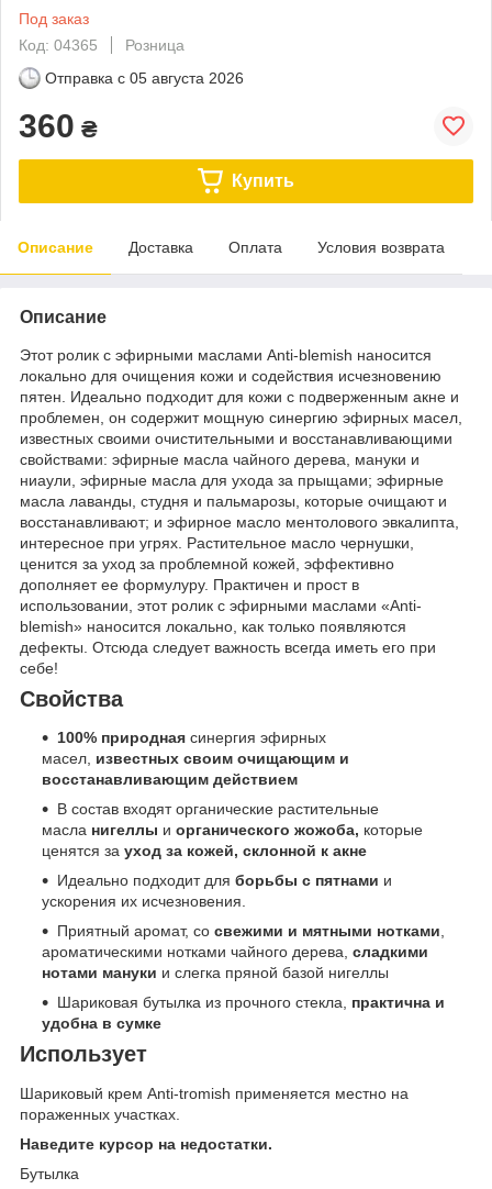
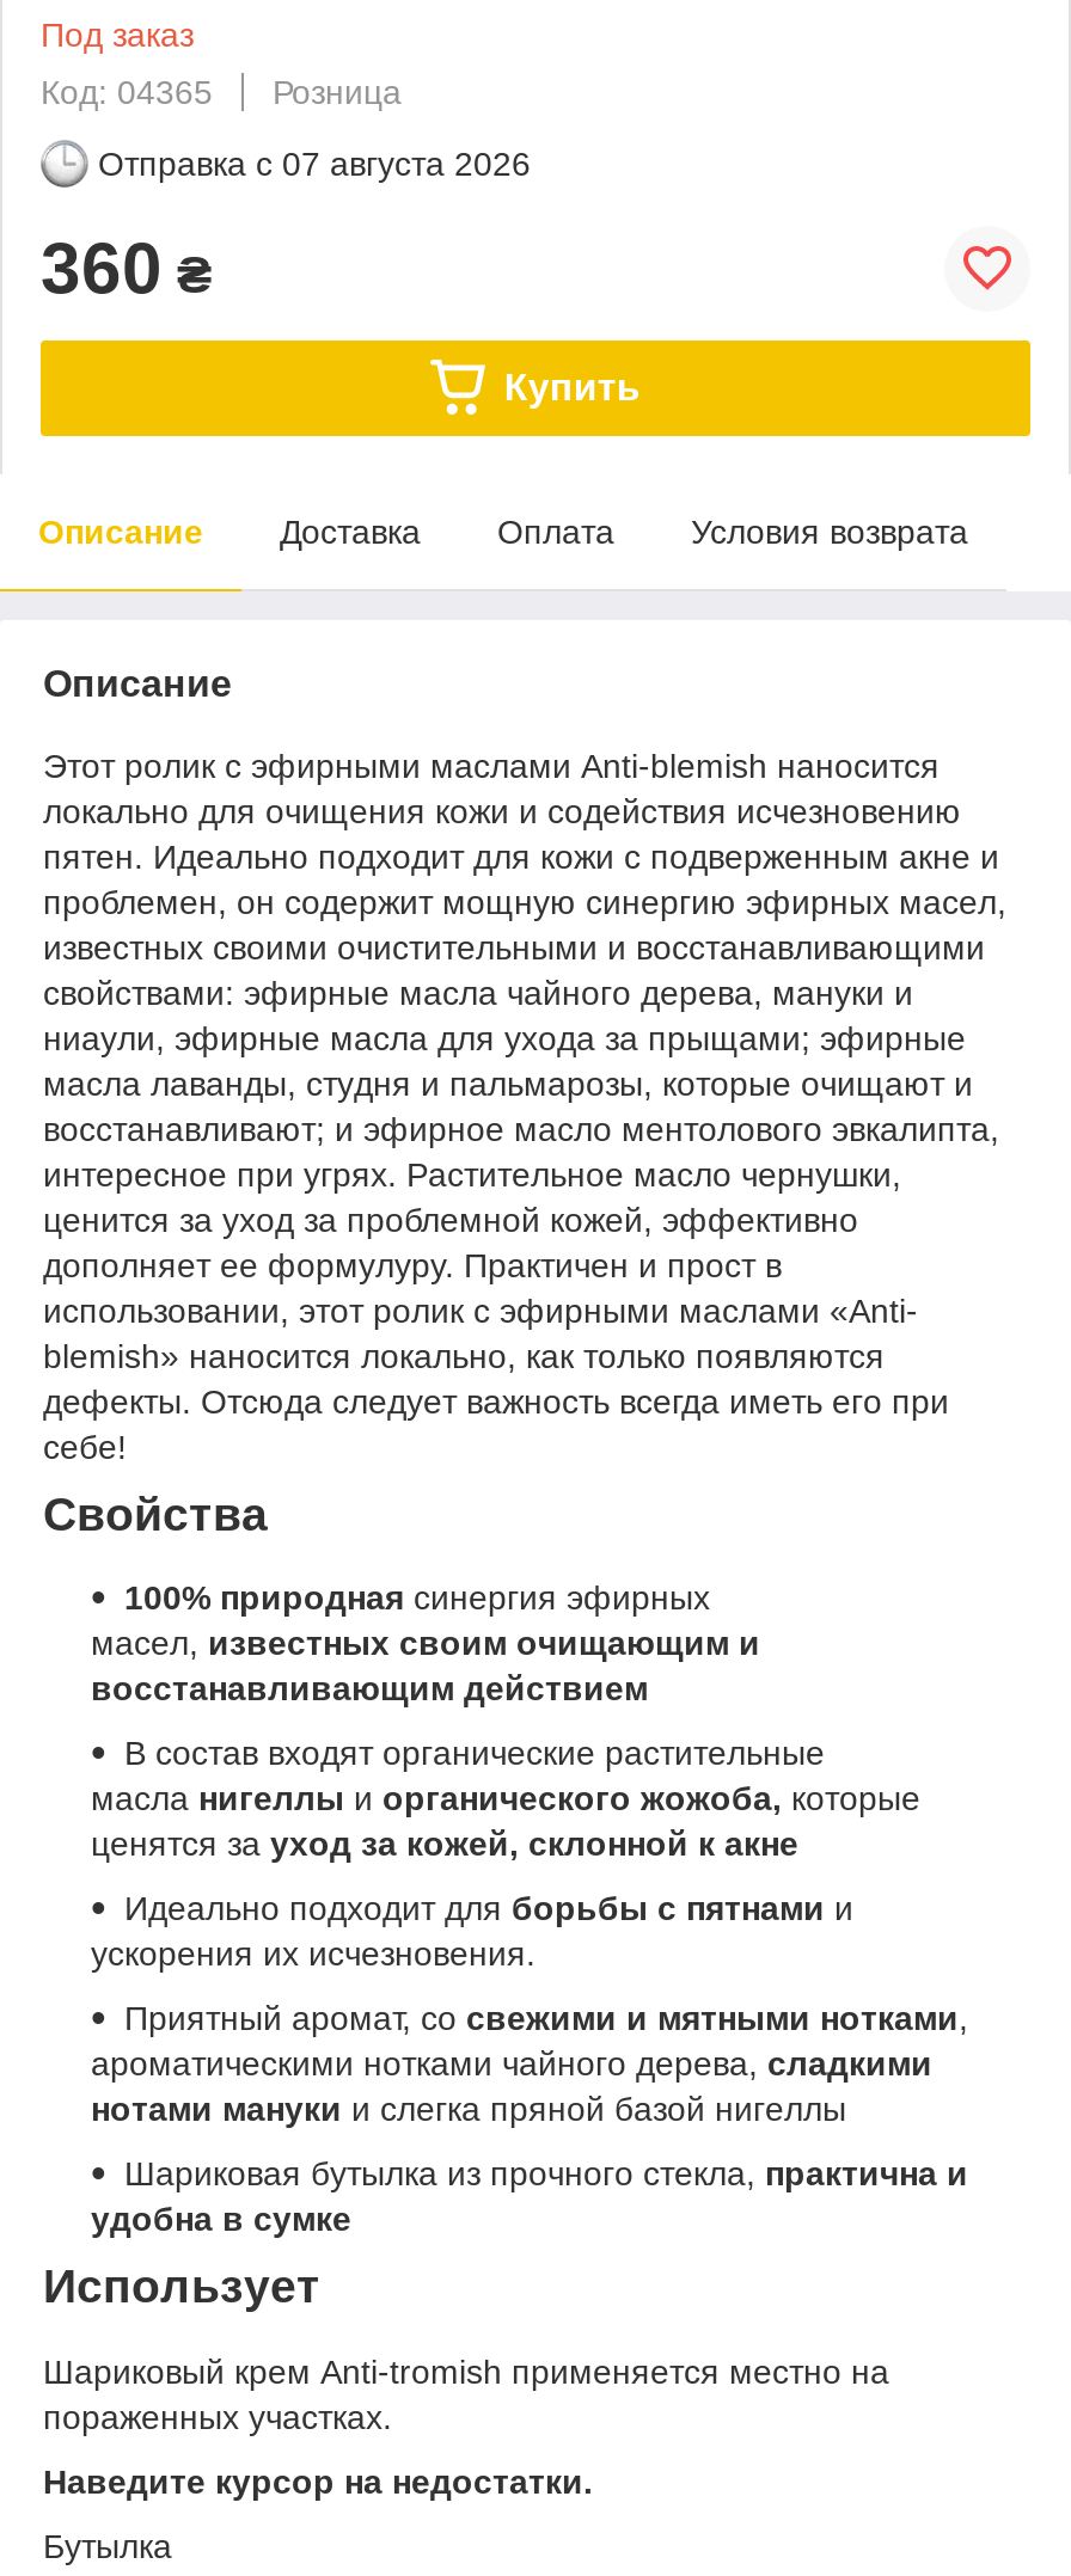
- Отправка с 05 августа 2026
+ Отправка с 07 августа 2026
